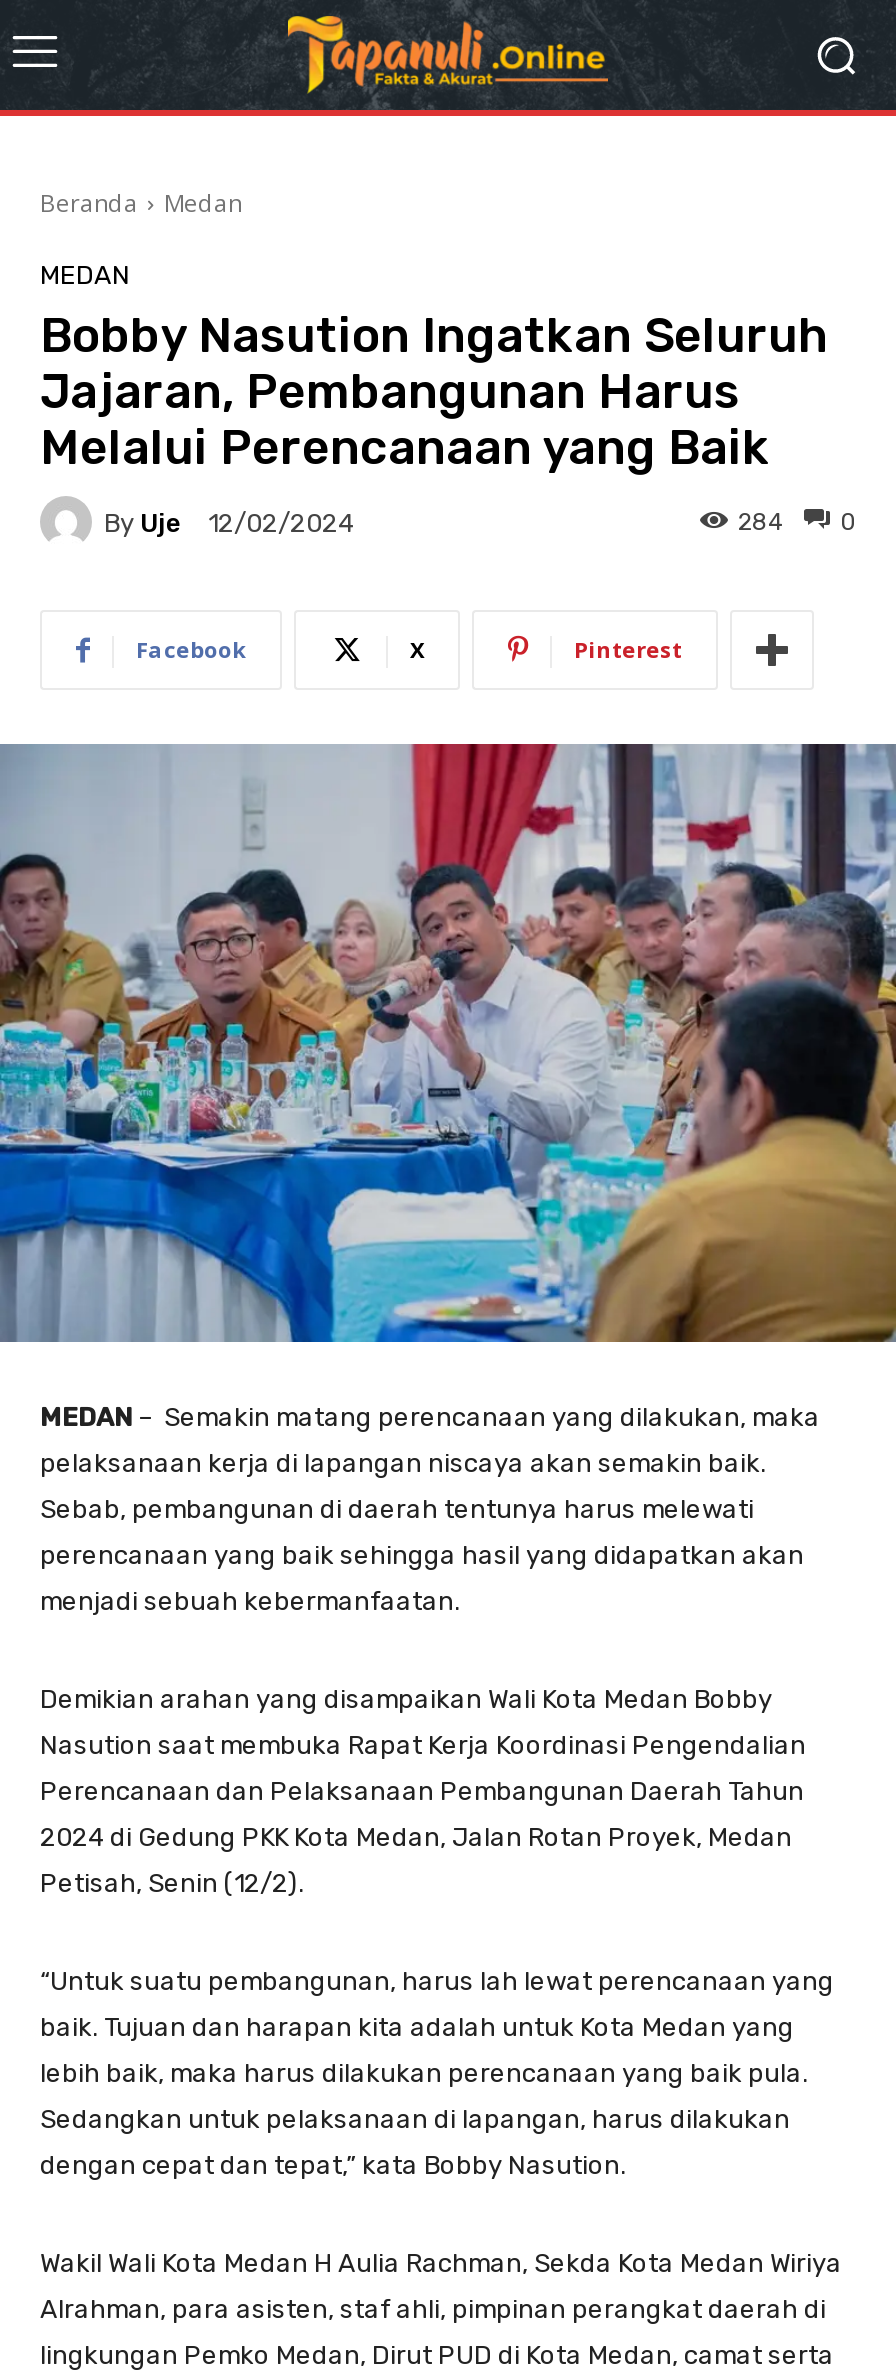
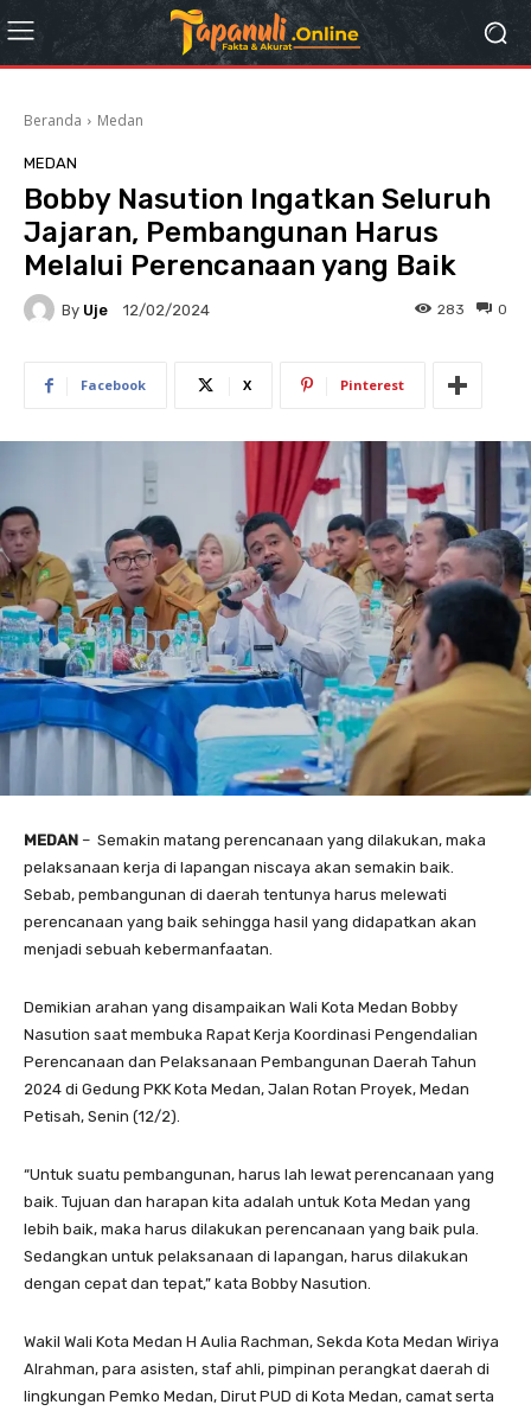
- 284
+ 283
